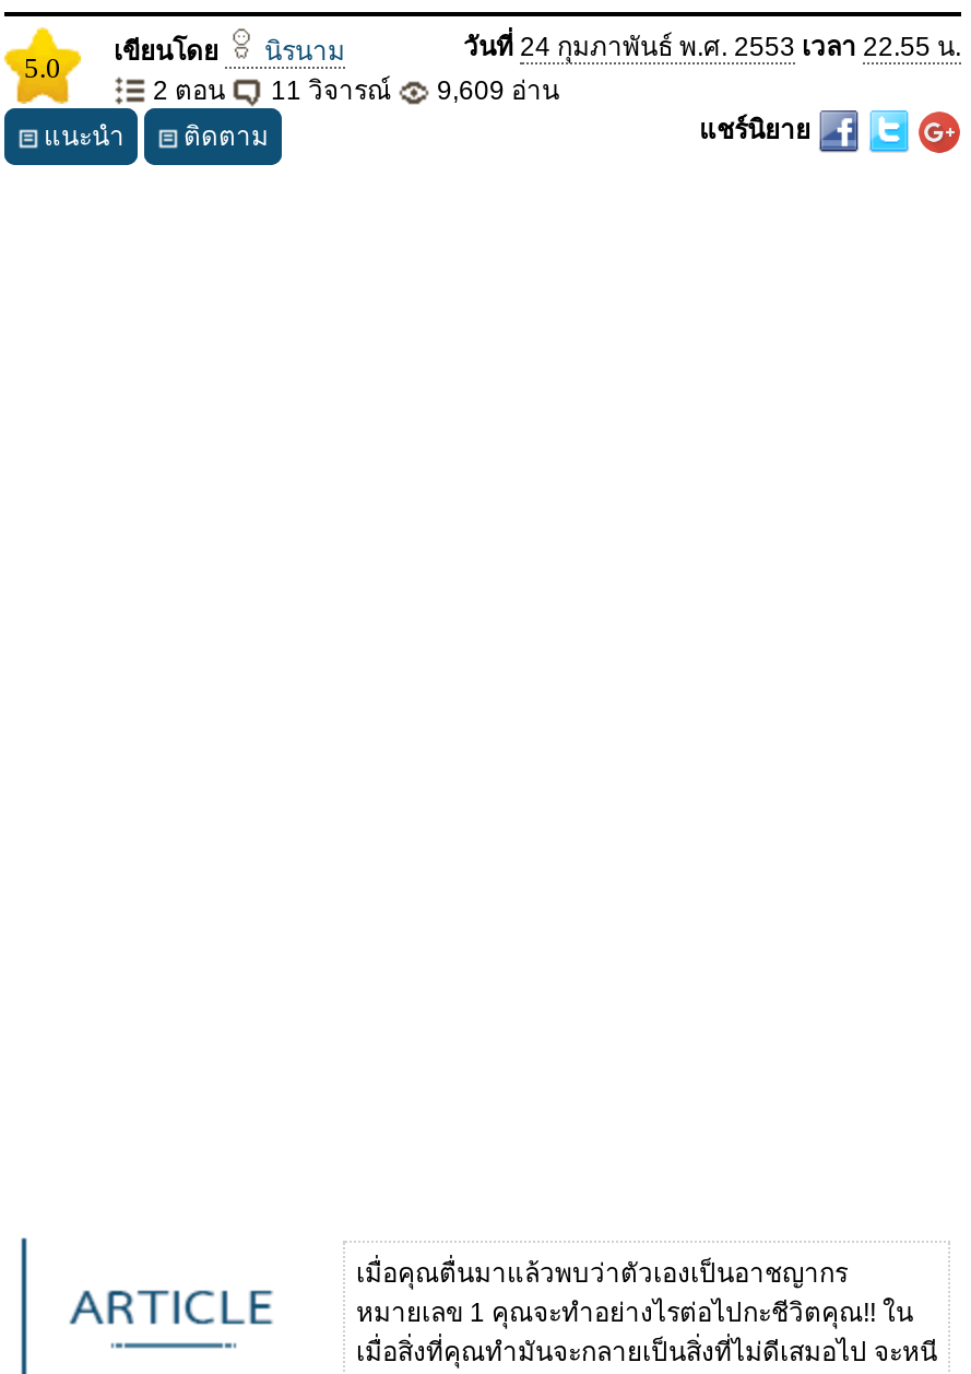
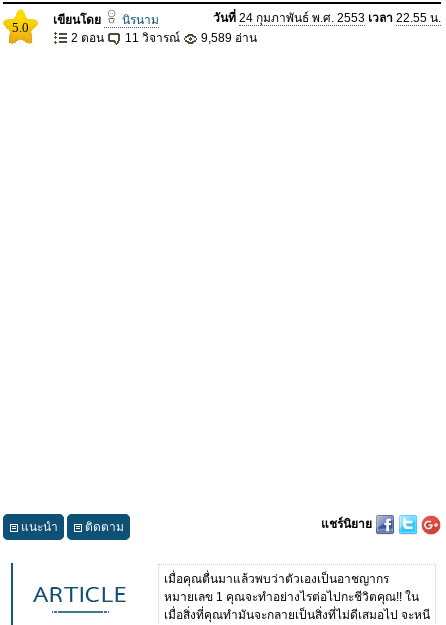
- 2 ตอน 11 วิจารณ์ 9,609 อ่าน
+ 2 ตอน 11 วิจารณ์ 9,589 อ่าน

moved down: แนะนำ | ติดตาม | แชร์นิยาย
